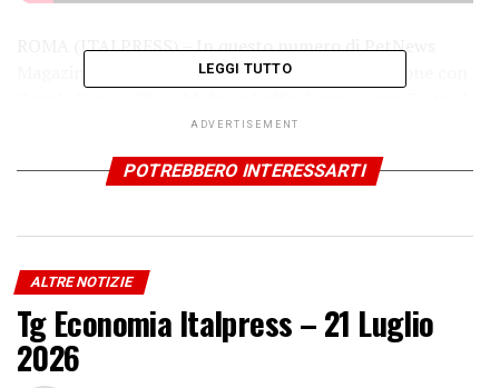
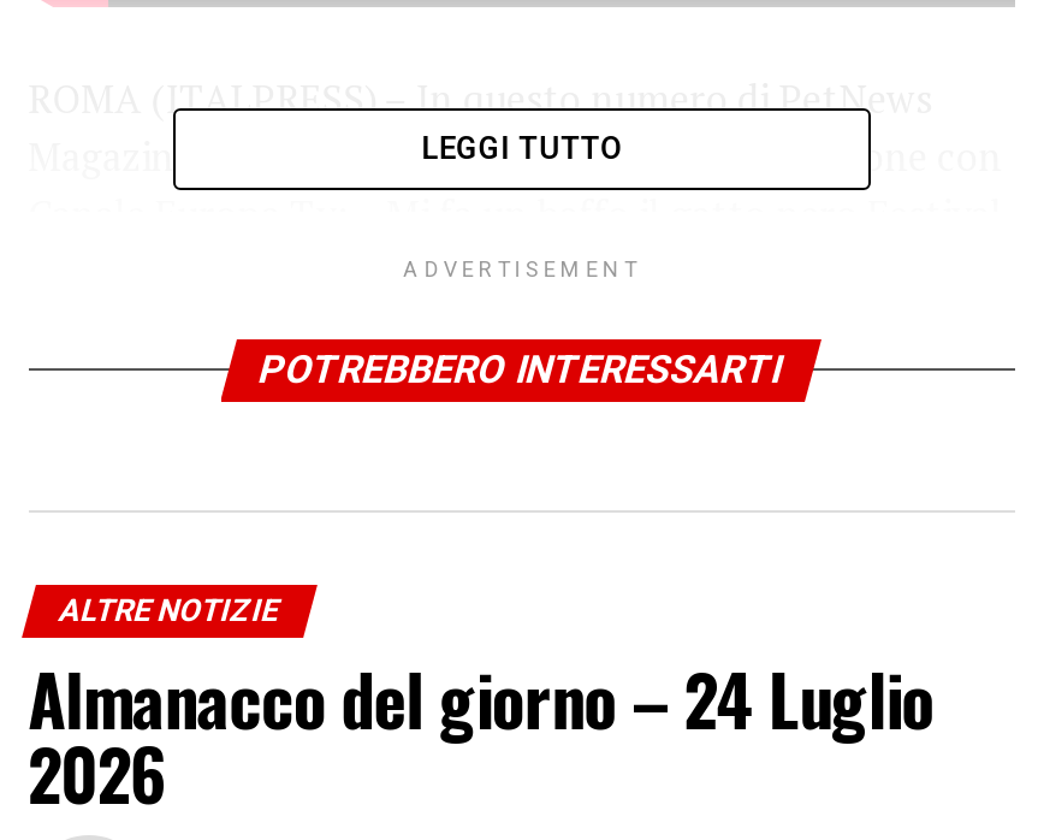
- Tg Economia Italpress – 21 Luglio
+ Almanacco del giorno – 24 Luglio
